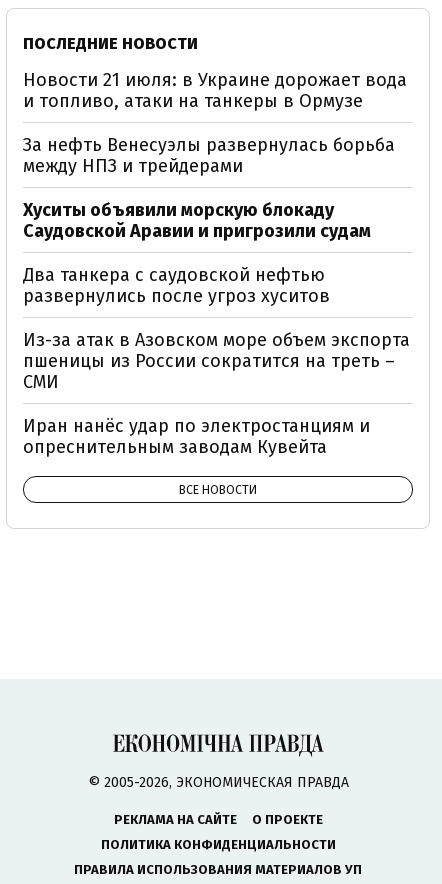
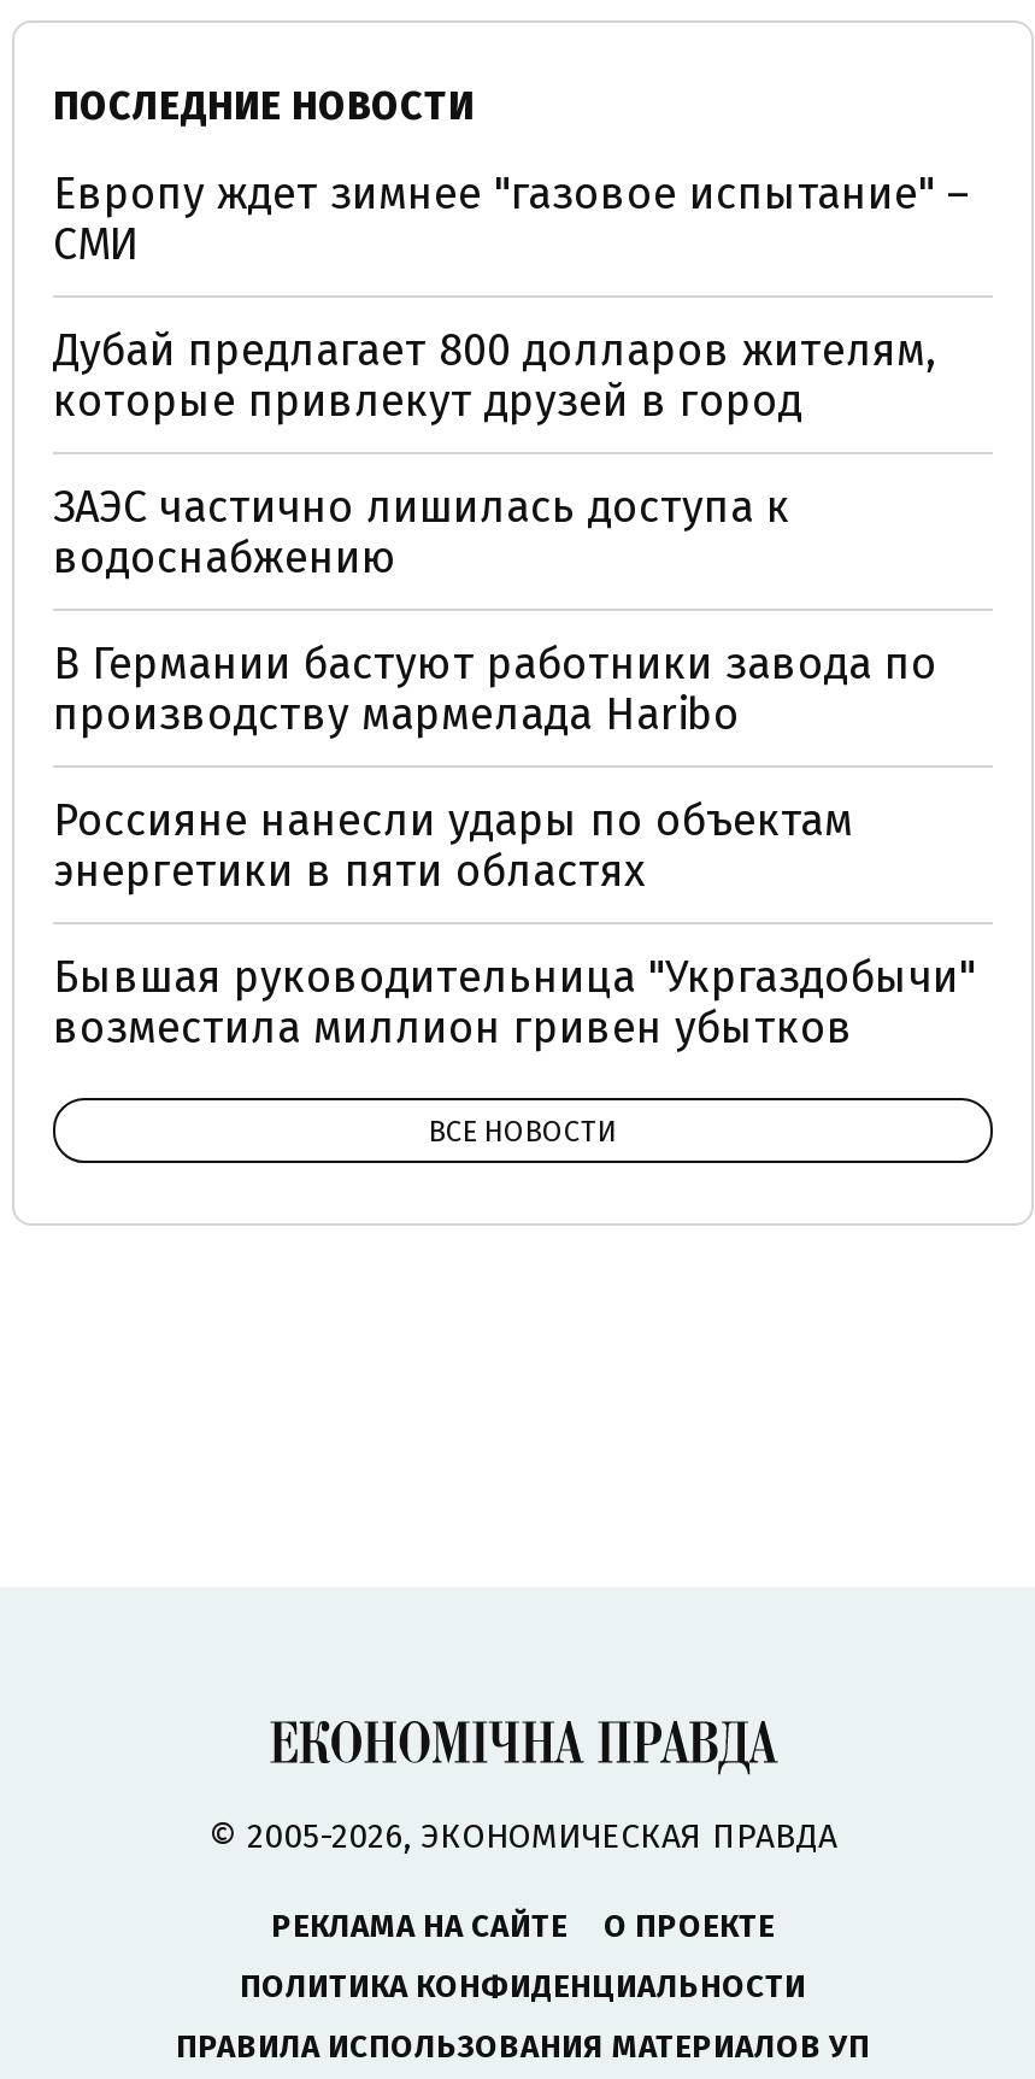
- Новости 21 июля: в Украине дорожает вода
- и топливо, атаки на танкеры в Ормузе
- За нефть Венесуэлы развернулась борьба
- между НПЗ и трейдерами
- Хуситы объявили морскую блокаду
- Саудовской Аравии и пригрозили судам
- Два танкера с саудовской нефтью
- развернулись после угроз хуситов
- Из-за атак в Азовском море объем экспорта
- пшеницы из России сократится на треть –
+ Европу ждет зимнее "газовое испытание" –

moved up: СМИ

- Иран нанёс удар по электростанциям и
- опреснительным заводам Кувейта
+ Дубай предлагает 800 долларов жителям,
+ которые привлекут друзей в город
+ ЗАЭС частично лишилась доступа к
+ водоснабжению
+ В Германии бастуют работники завода по
+ производству мармелада Haribo
+ Россияне нанесли удары по объектам
+ энергетики в пяти областях
+ Бывшая руководительница "Укргаздобычи"
+ возместила миллион гривен убытков
